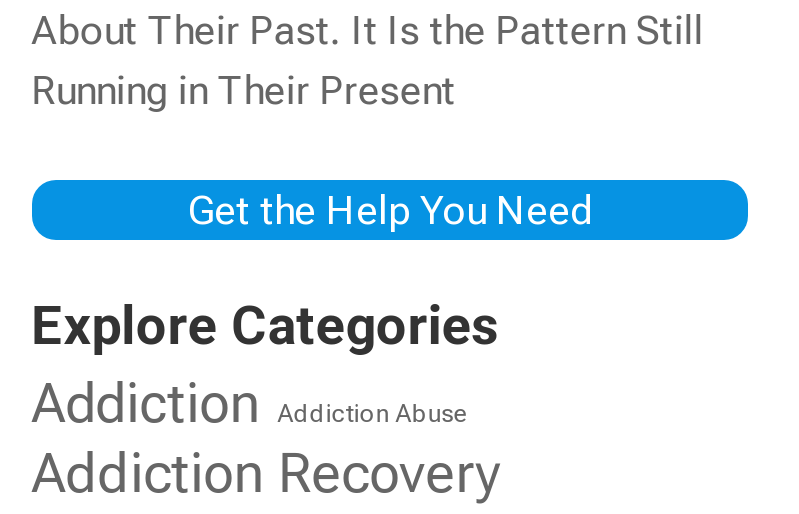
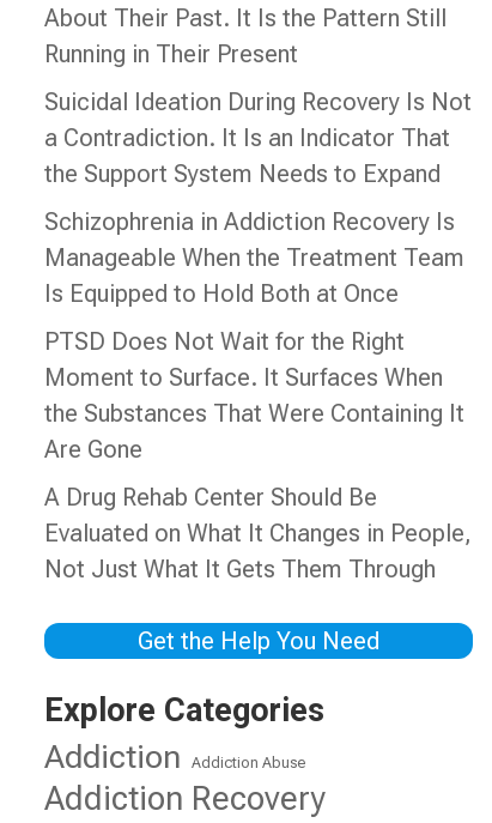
+ Suicidal Ideation During Recovery Is Not
+ a Contradiction. It Is an Indicator That
+ the Support System Needs to Expand
+ Schizophrenia in Addiction Recovery Is
+ Manageable When the Treatment Team
+ Is Equipped to Hold Both at Once
+ PTSD Does Not Wait for the Right
+ Moment to Surface. It Surfaces When
+ the Substances That Were Containing It
+ Are Gone
+ A Drug Rehab Center Should Be
+ Evaluated on What It Changes in People,
+ Not Just What It Gets Them Through
